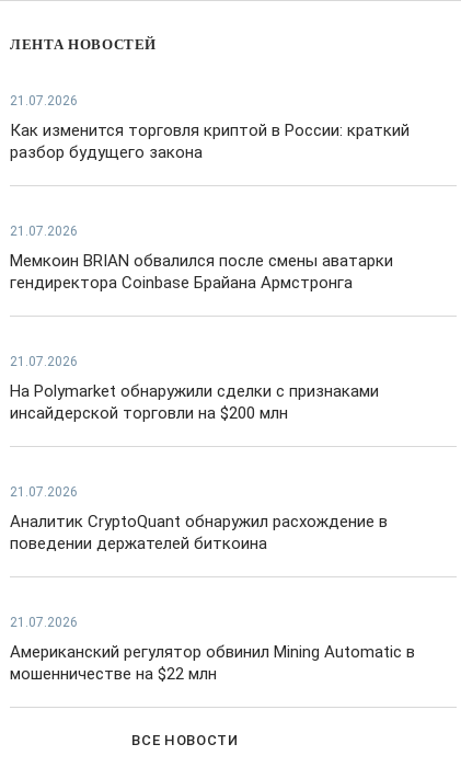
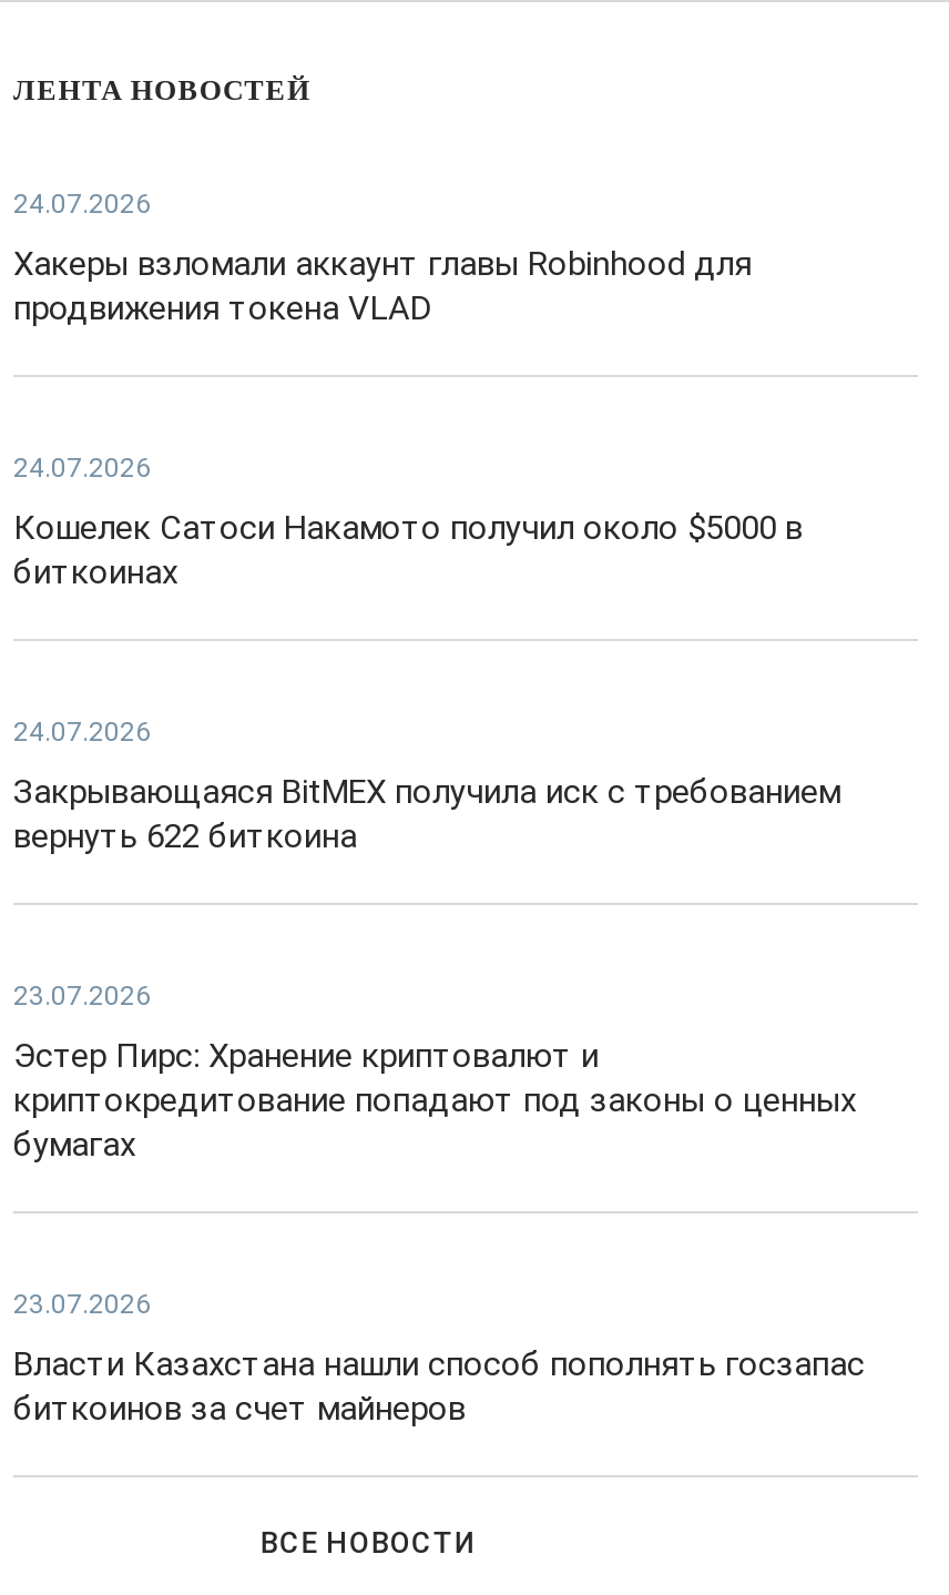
- 21.07.2026
+ 24.07.2026

- Как изменится торговля криптой в России: краткий
- разбор будущего закона
+ Хакеры взломали аккаунт главы Robinhood для
+ продвижения токена VLAD

- 21.07.2026
+ 24.07.2026

- Мемкоин BRIAN обвалился после смены аватарки
- гендиректора Coinbase Брайана Армстронга
+ Кошелек Сатоси Накамото получил около $5000 в
+ биткоинах

- 21.07.2026
+ 24.07.2026

- На Polymarket обнаружили сделки с признаками
- инсайдерской торговли на $200 млн
+ Закрывающаяся BitMEX получила иск с требованием
+ вернуть 622 биткоина

- 21.07.2026
+ 23.07.2026

- Аналитик CryptoQuant обнаружил расхождение в
- поведении держателей биткоина
+ Эстер Пирс: Хранение криптовалют и
+ криптокредитование попадают под законы о ценных
+ бумагах

- 21.07.2026
+ 23.07.2026

- Американский регулятор обвинил Mining Automatic в
- мошенничестве на $22 млн
+ Власти Казахстана нашли способ пополнять госзапас
+ биткоинов за счет майнеров
